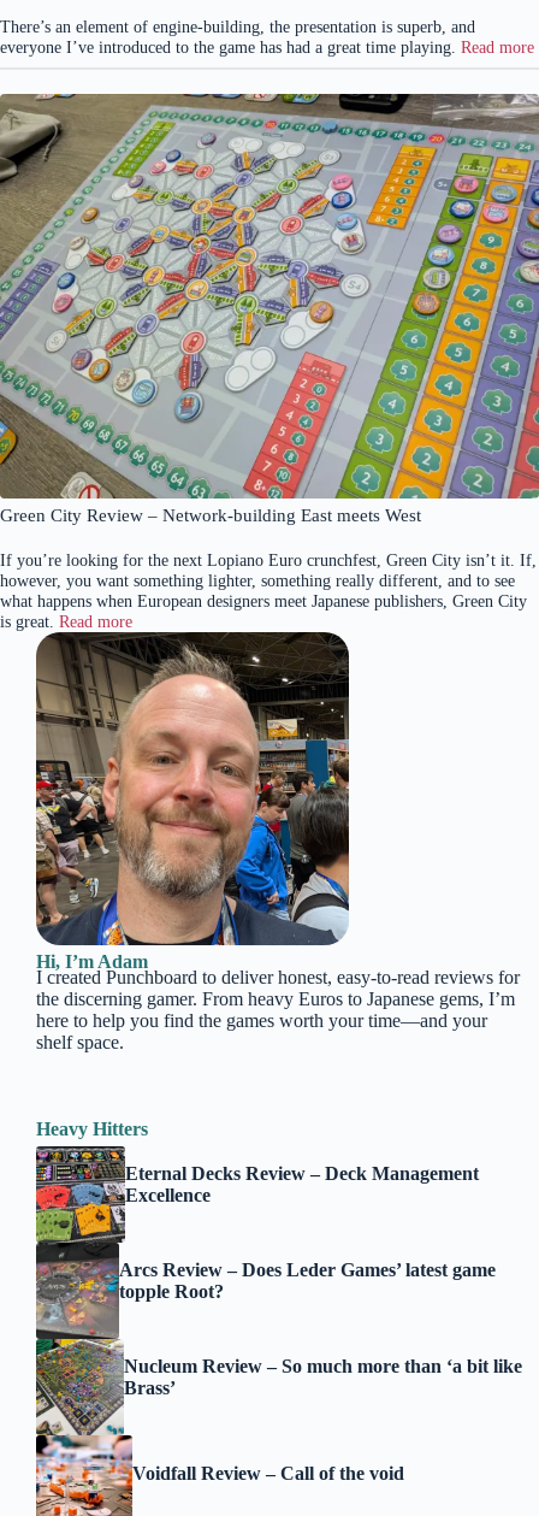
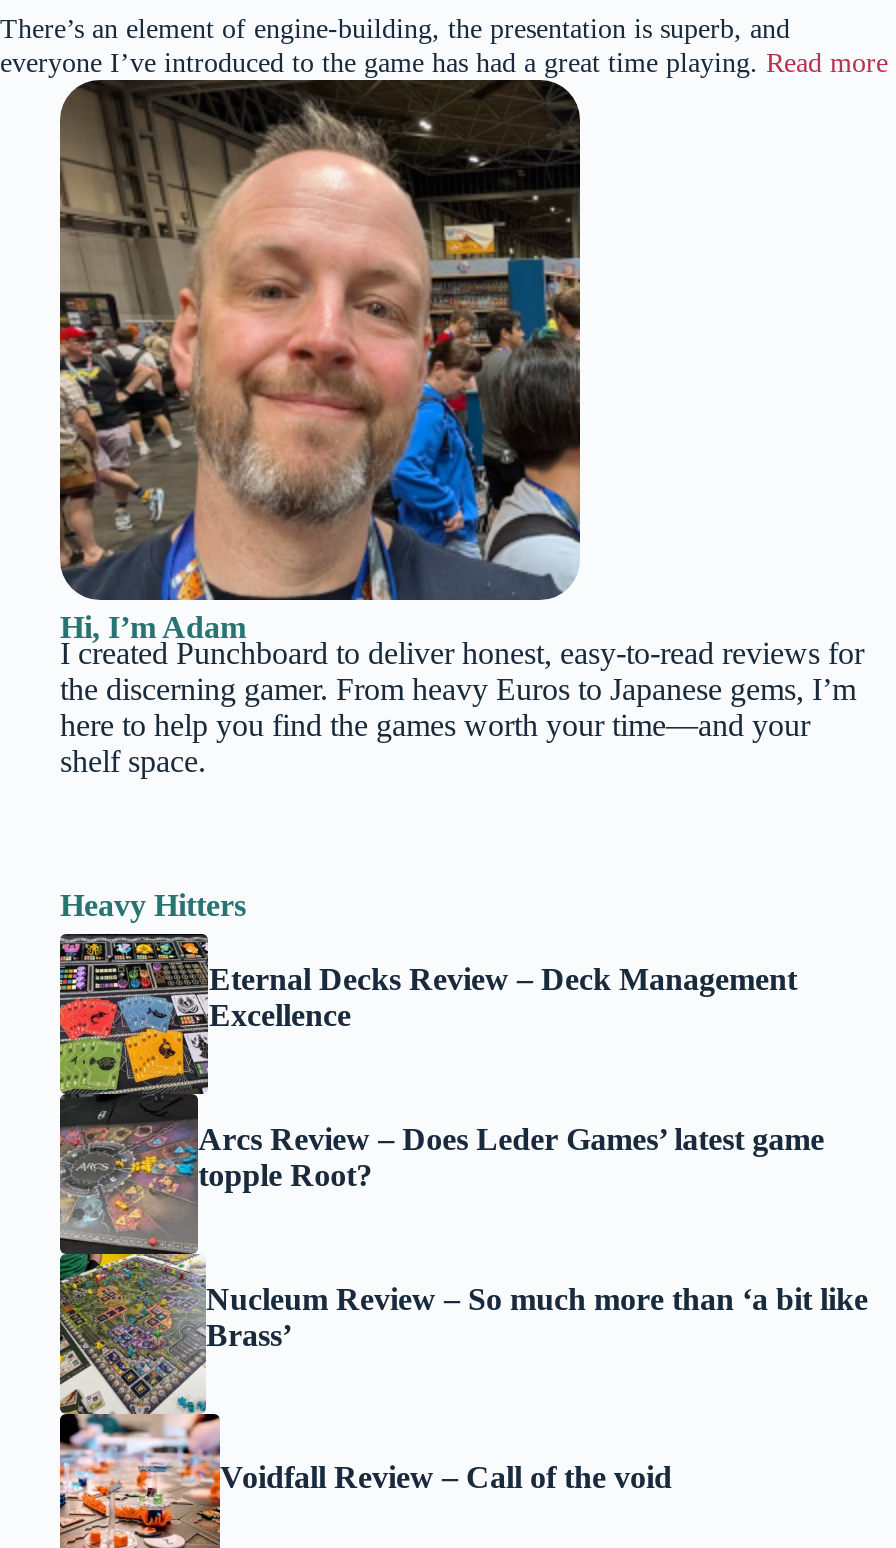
- [image]
- Green City Review – Network-building East meets West
- If you’re looking for the next Lopiano Euro crunchfest, Green City isn’t it. If,
- however, you want something lighter, something really different, and to see
- what happens when European designers meet Japanese publishers, Green City
- is great. Read more
